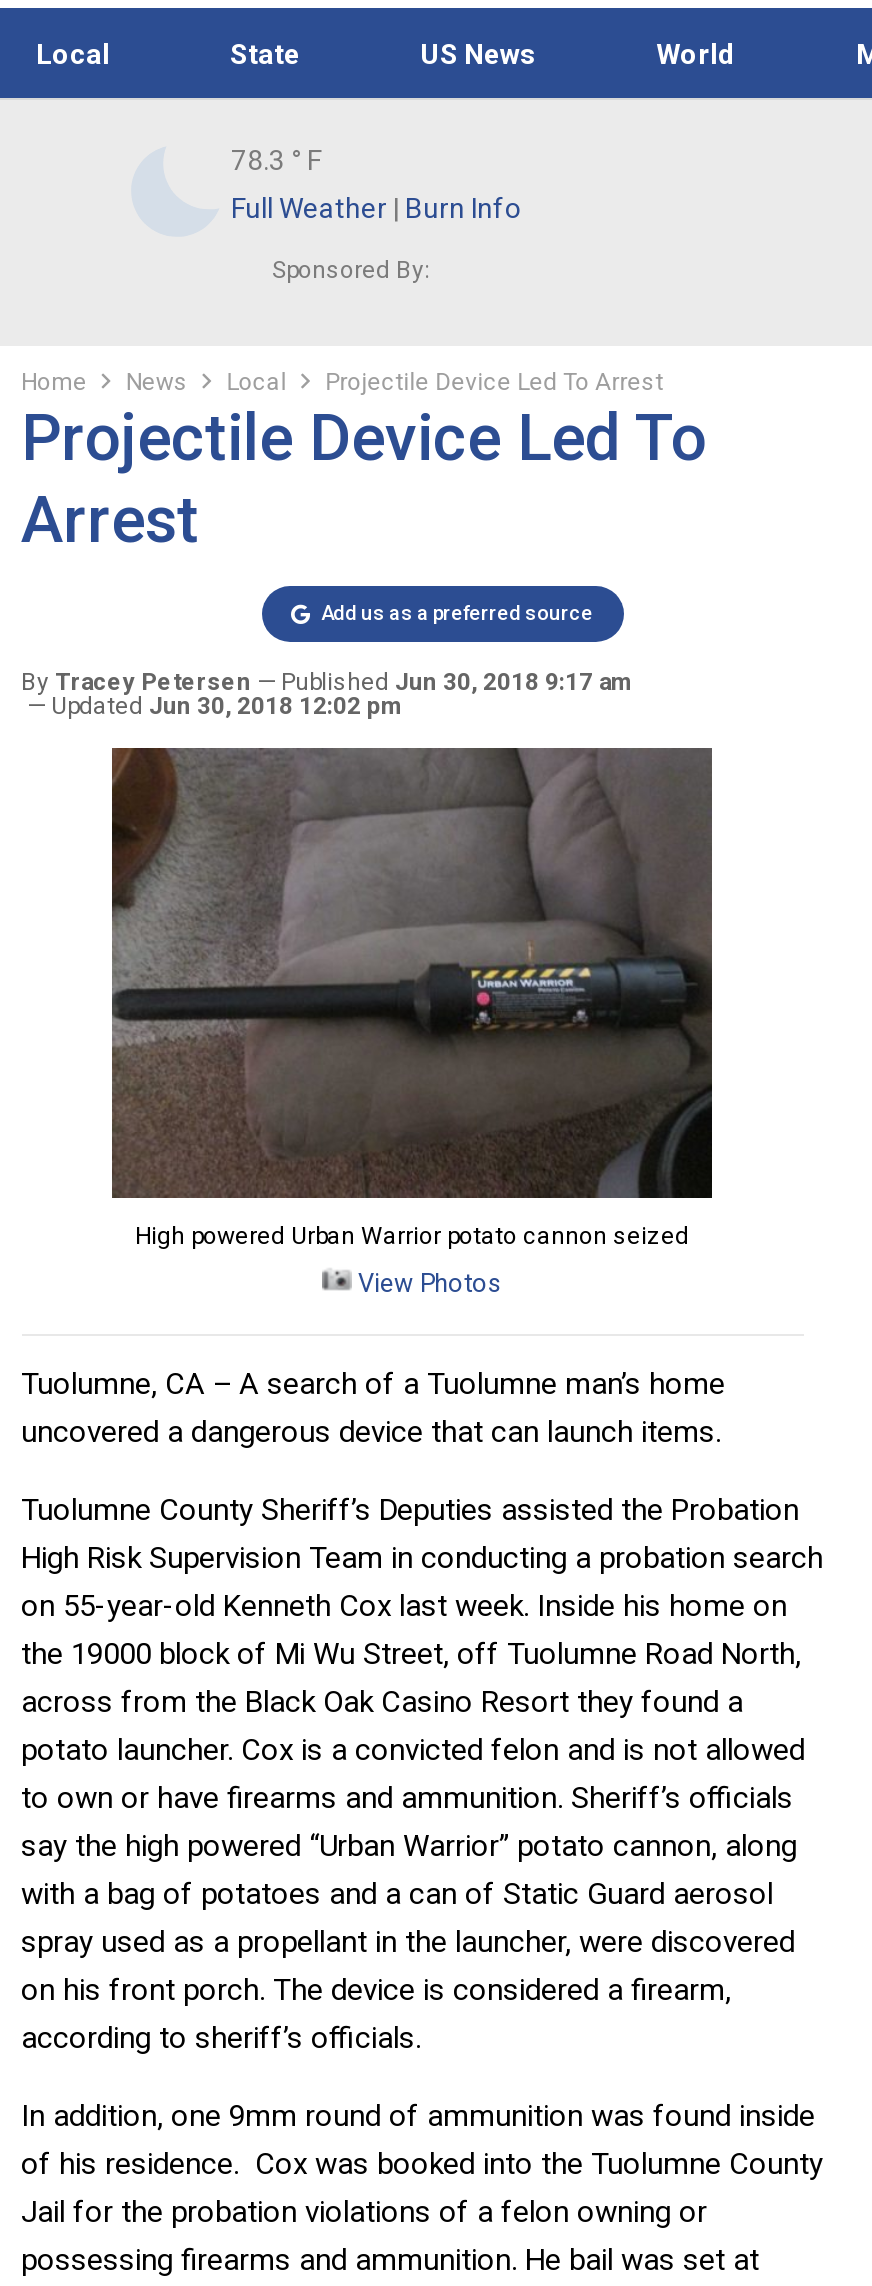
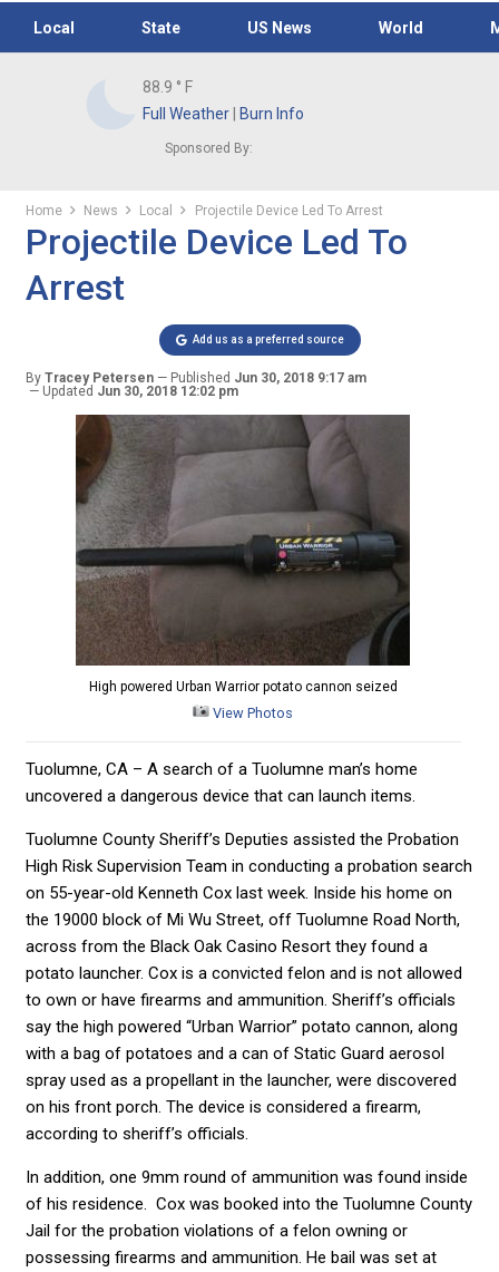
- 78.3 ° F
+ 88.9 ° F
